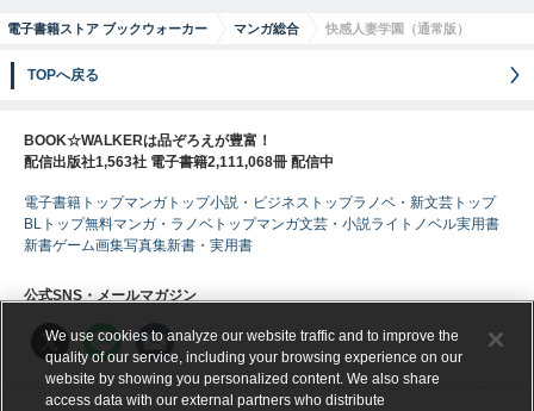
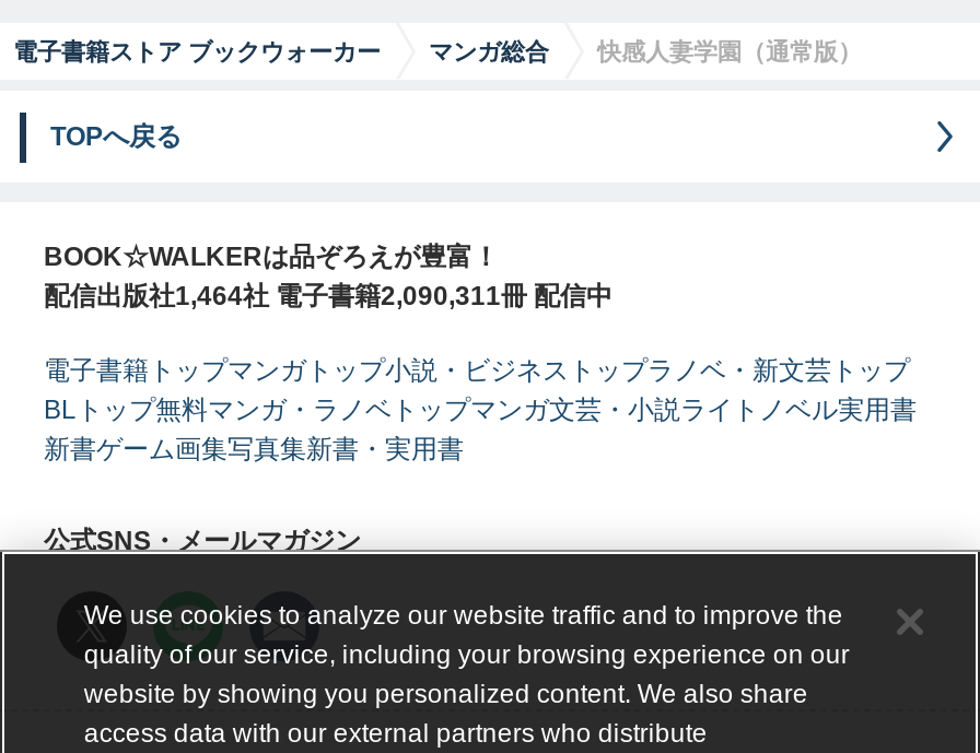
- 配信出版社1,563社 電子書籍2,111,068冊 配信中
+ 配信出版社1,464社 電子書籍2,090,311冊 配信中
